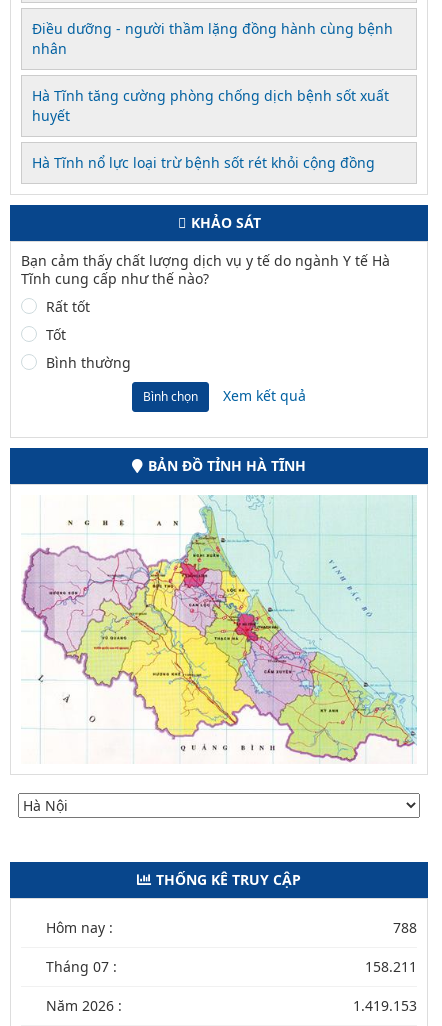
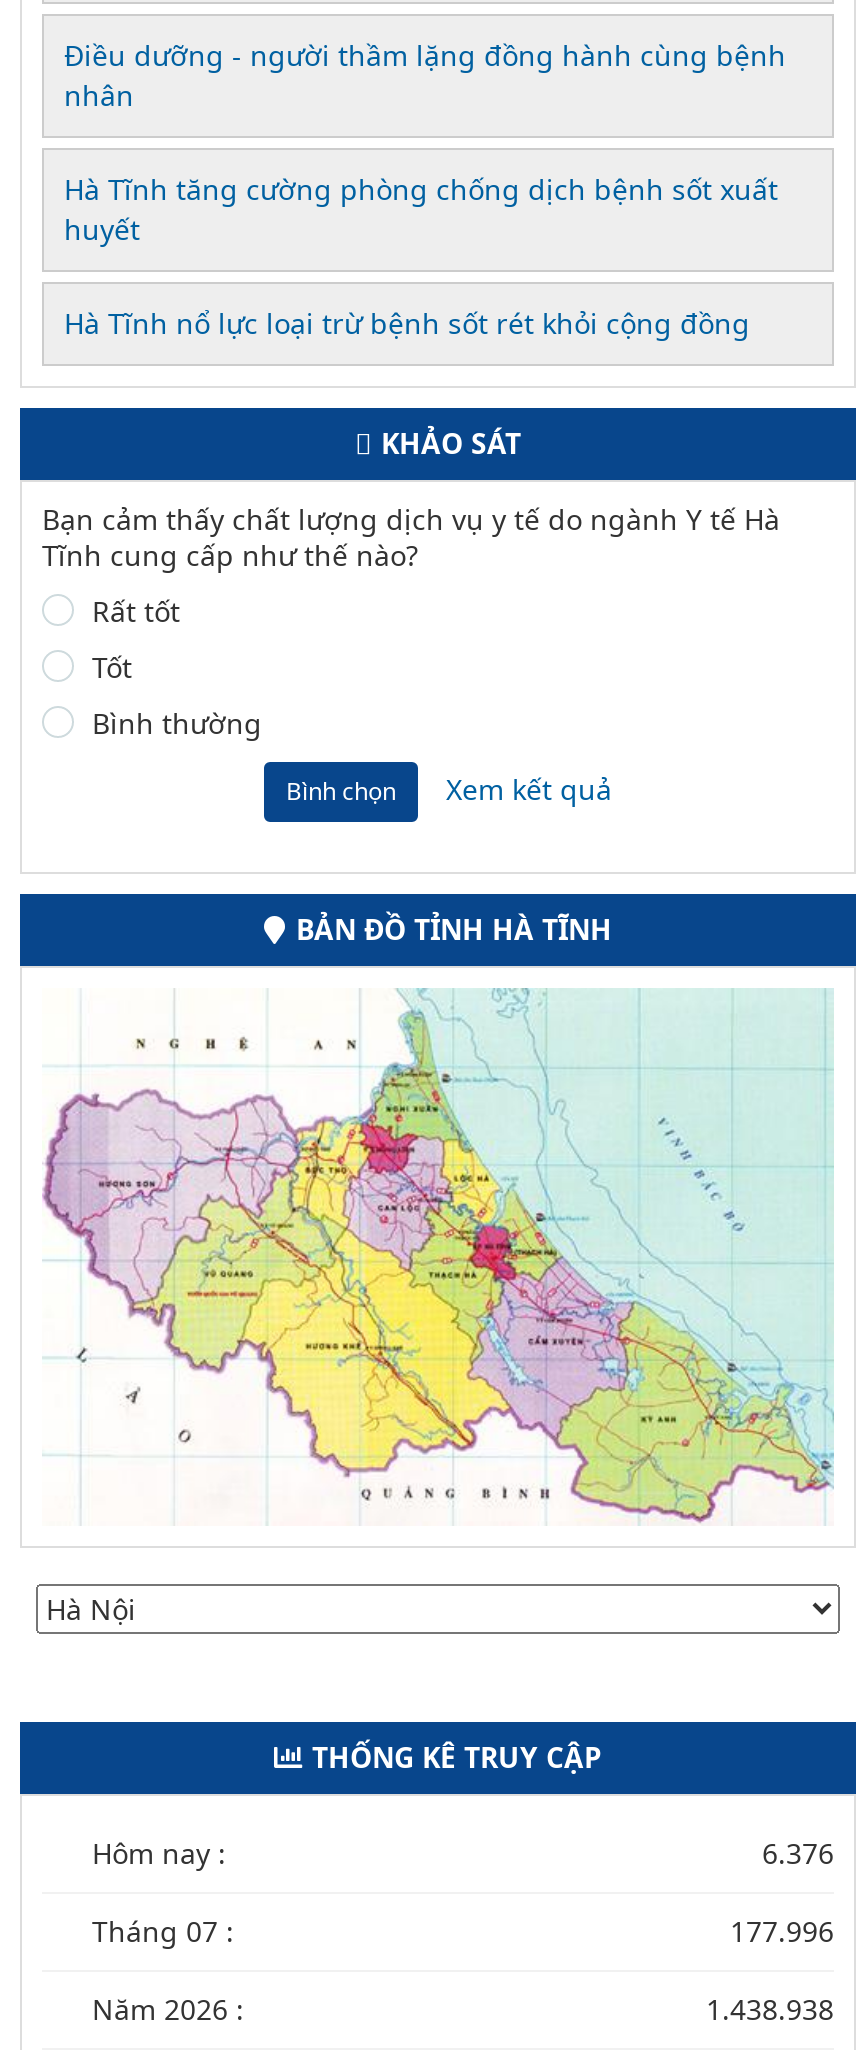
- 788
+ 6.376

- 158.211
+ 177.996

- 1.419.153
+ 1.438.938
